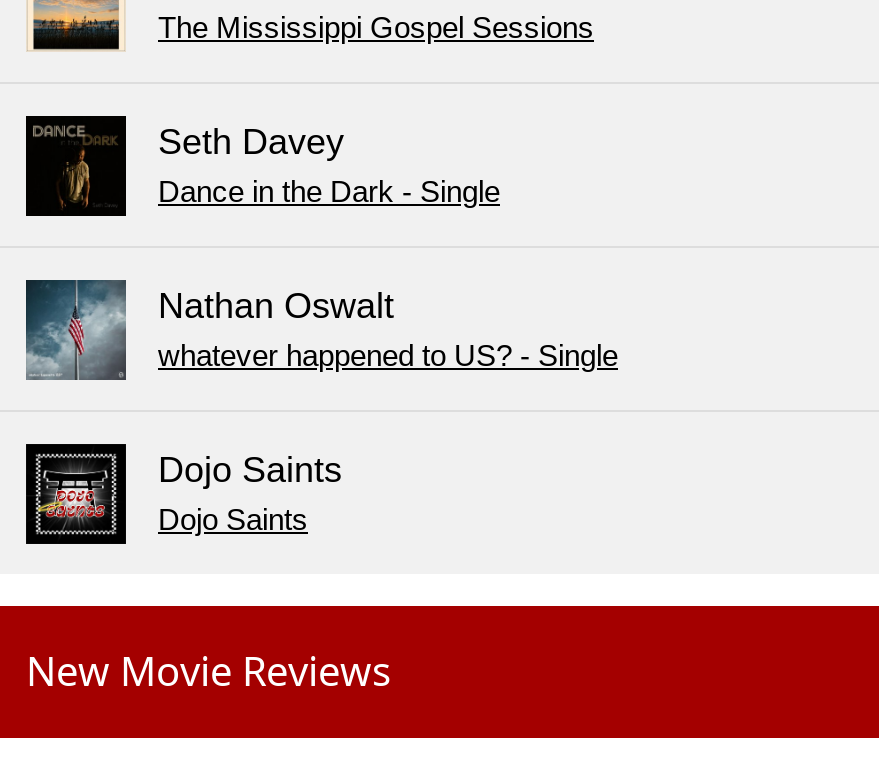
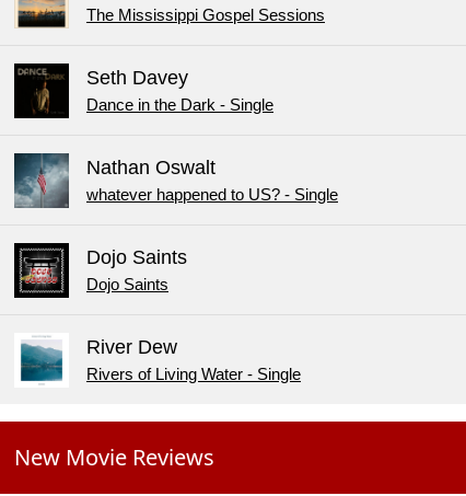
+ [image]
+ River Dew
+ Rivers of Living Water - Single
